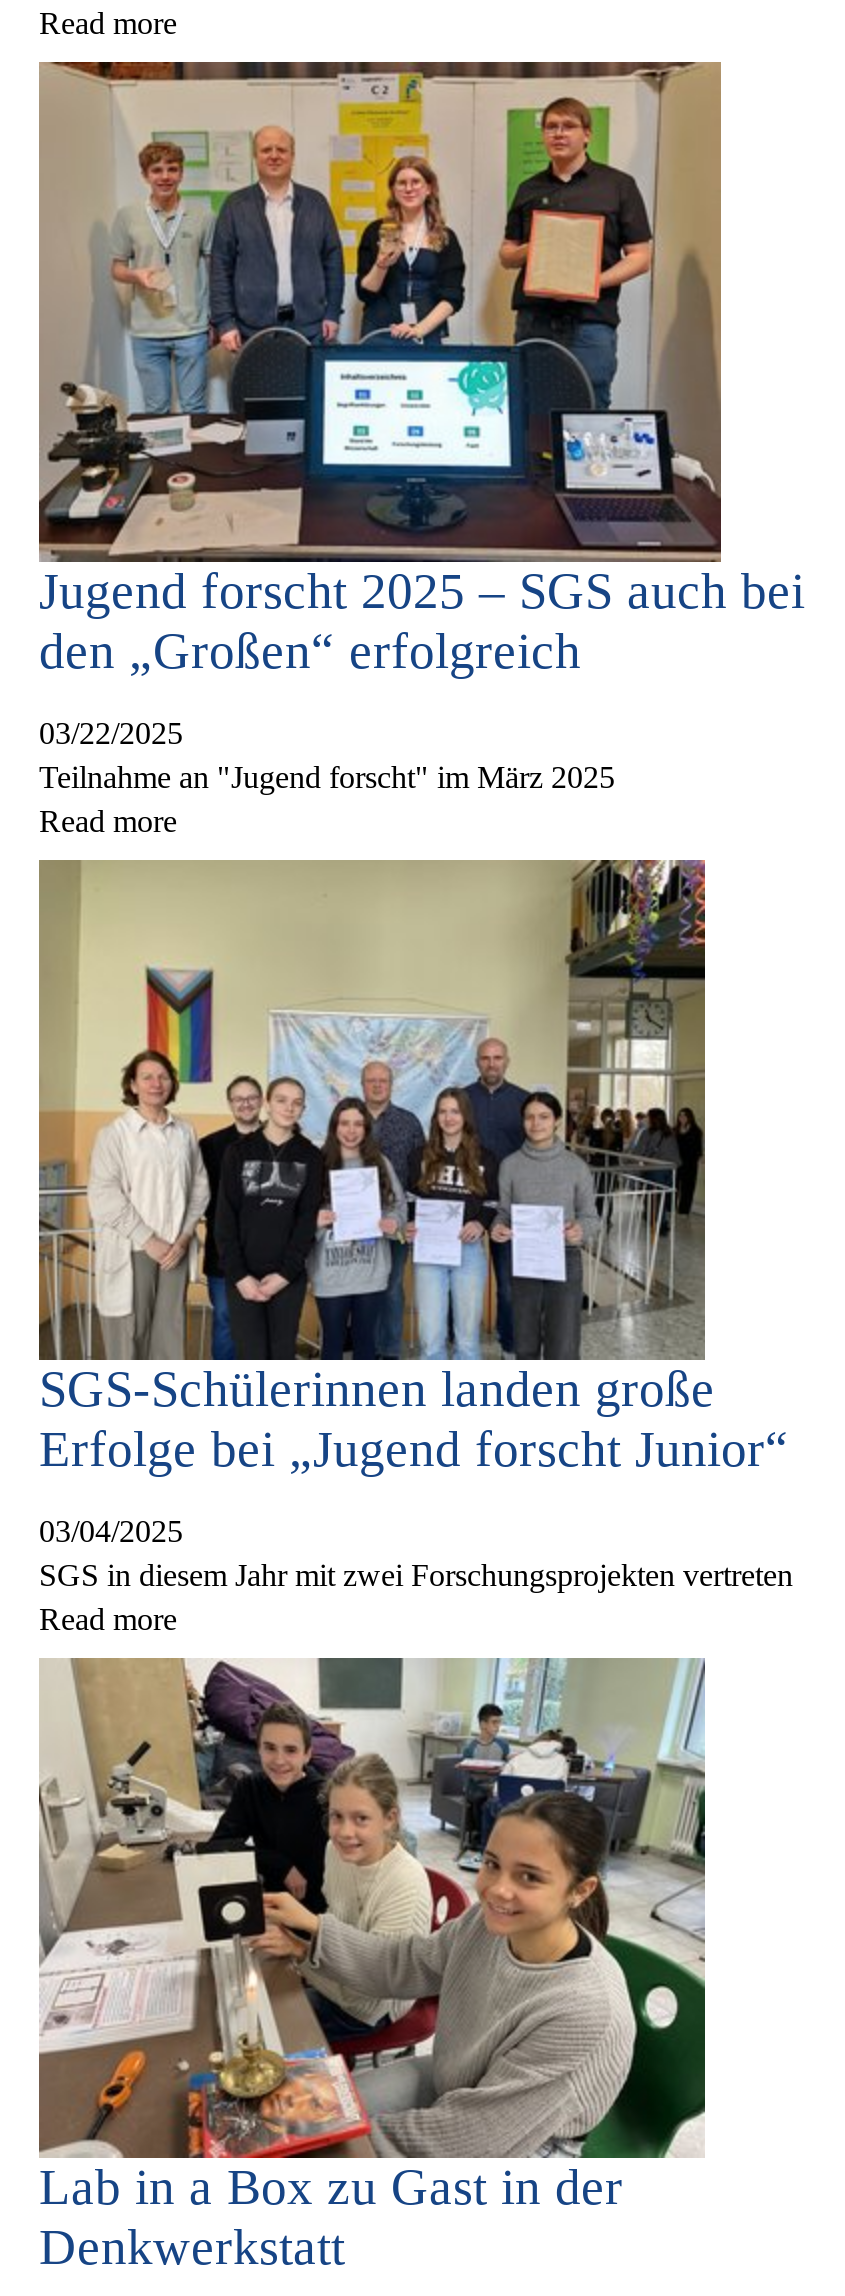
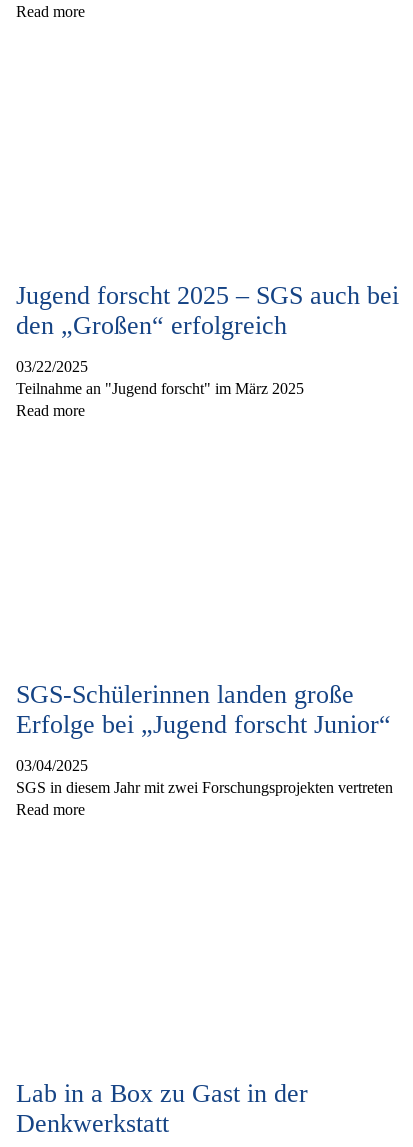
- [image]

- [image]

- [image]
